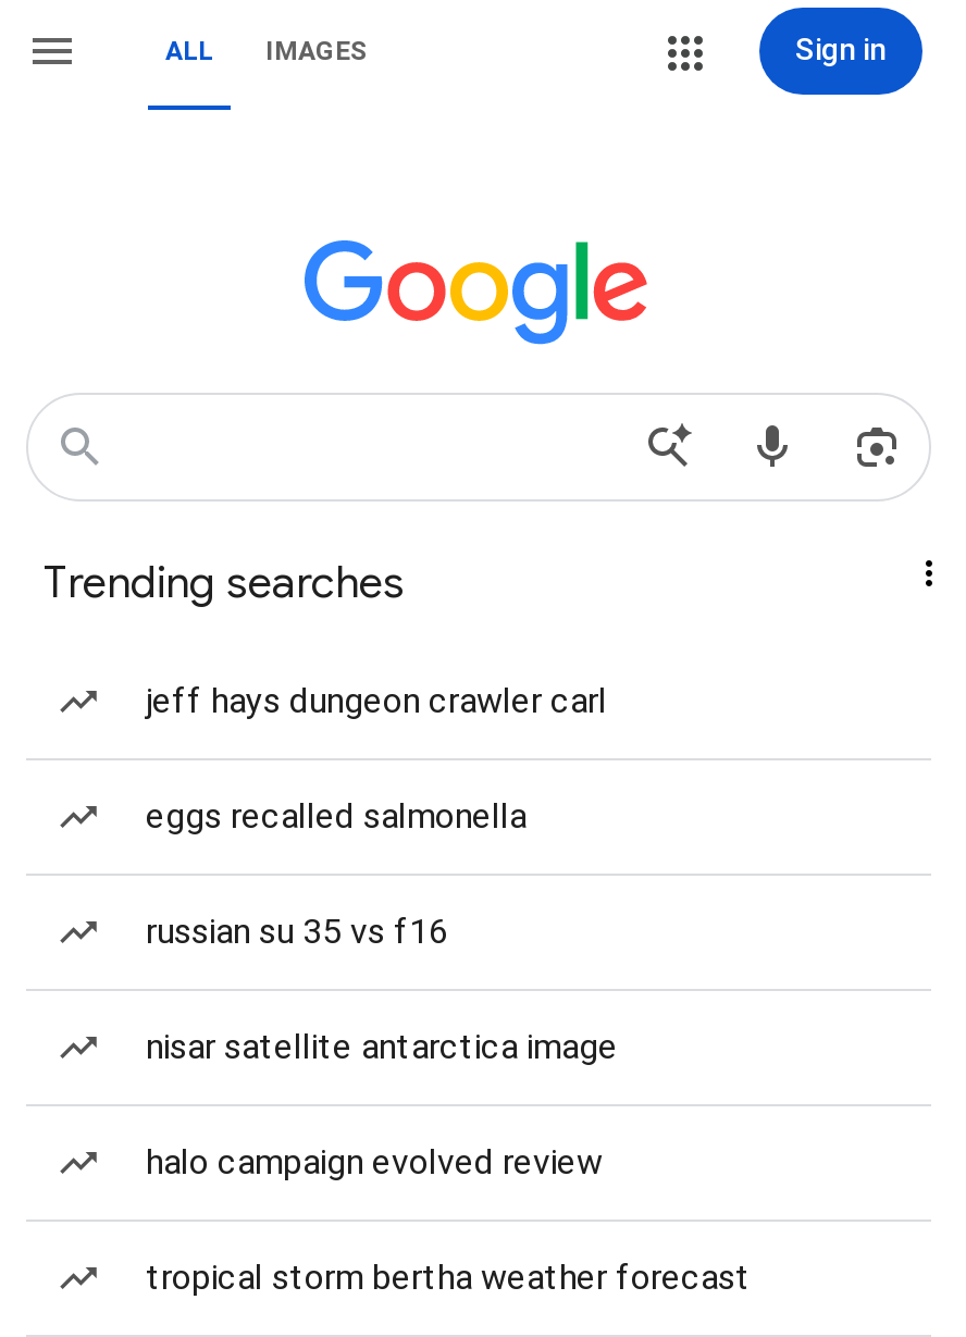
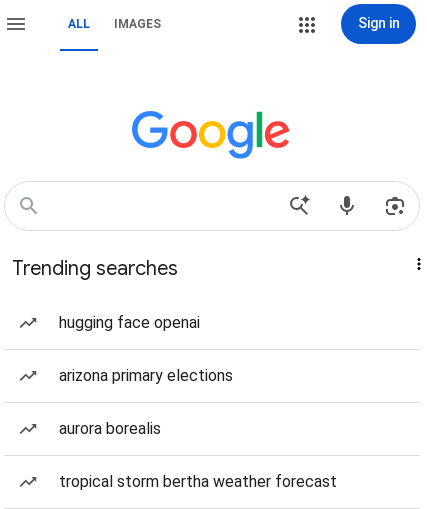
- jeff hays dungeon crawler carl
- eggs recalled salmonella
- russian su 35 vs f16
- nisar satellite antarctica image
- halo campaign evolved review
+ hugging face openai
+ arizona primary elections
+ aurora borealis
